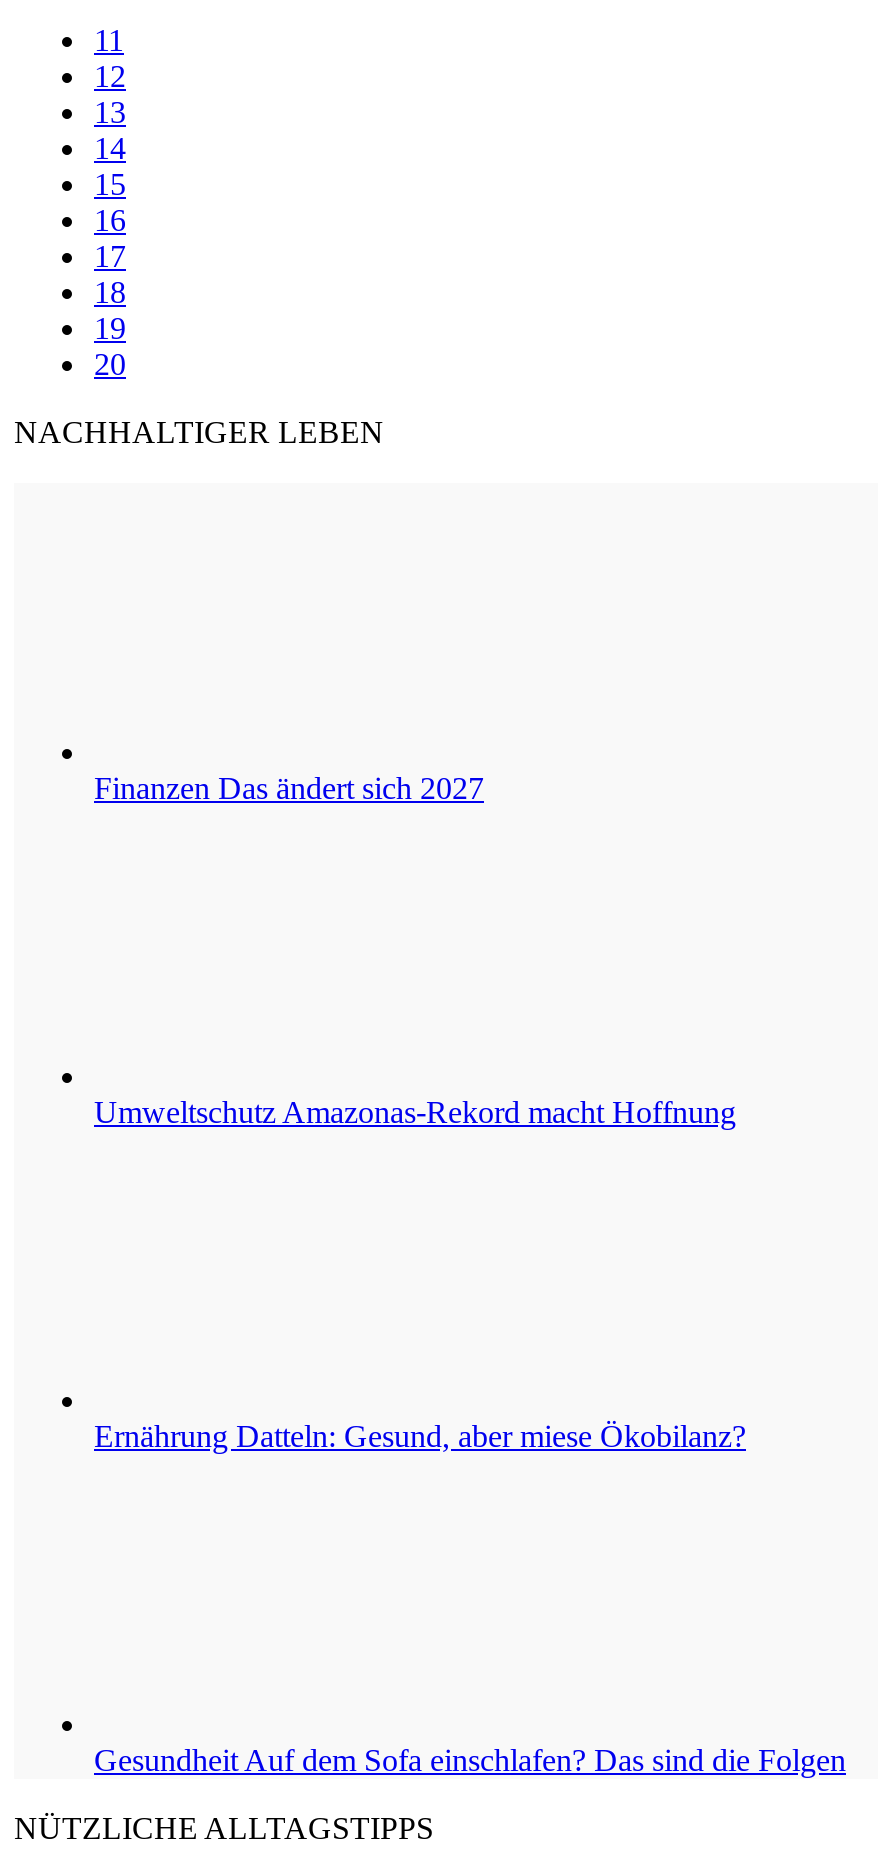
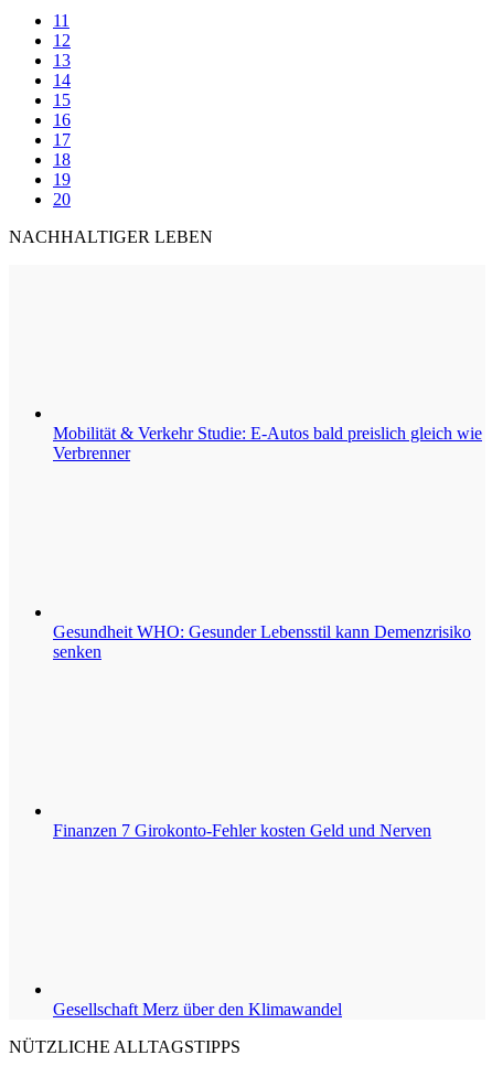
- Finanzen Das ändert sich 2027
+ Mobilität & Verkehr Studie: E-Autos bald preislich gleich wie
+ Verbrenner

- Umweltschutz Amazonas-Rekord macht Hoffnung
+ Gesundheit WHO: Gesunder Lebensstil kann Demenzrisiko
+ senken

- Ernährung Datteln: Gesund, aber miese Ökobilanz?
+ Finanzen 7 Girokonto-Fehler kosten Geld und Nerven

- Gesundheit Auf dem Sofa einschlafen? Das sind die Folgen
+ Gesellschaft Merz über den Klimawandel
